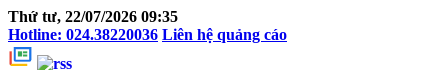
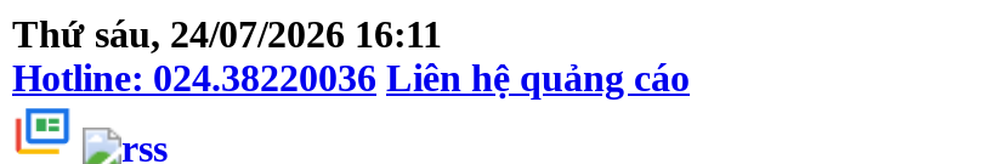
- Thứ tư, 22/07/2026 09:35
+ Thứ sáu, 24/07/2026 16:11
